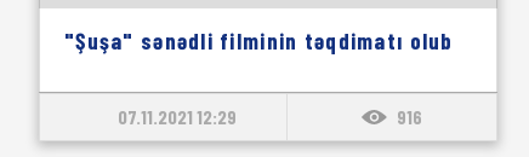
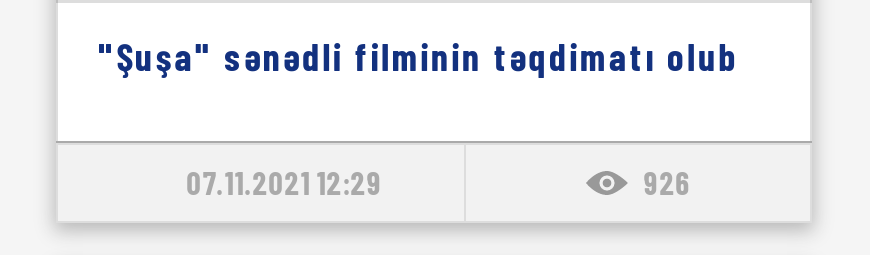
- 916
+ 926
